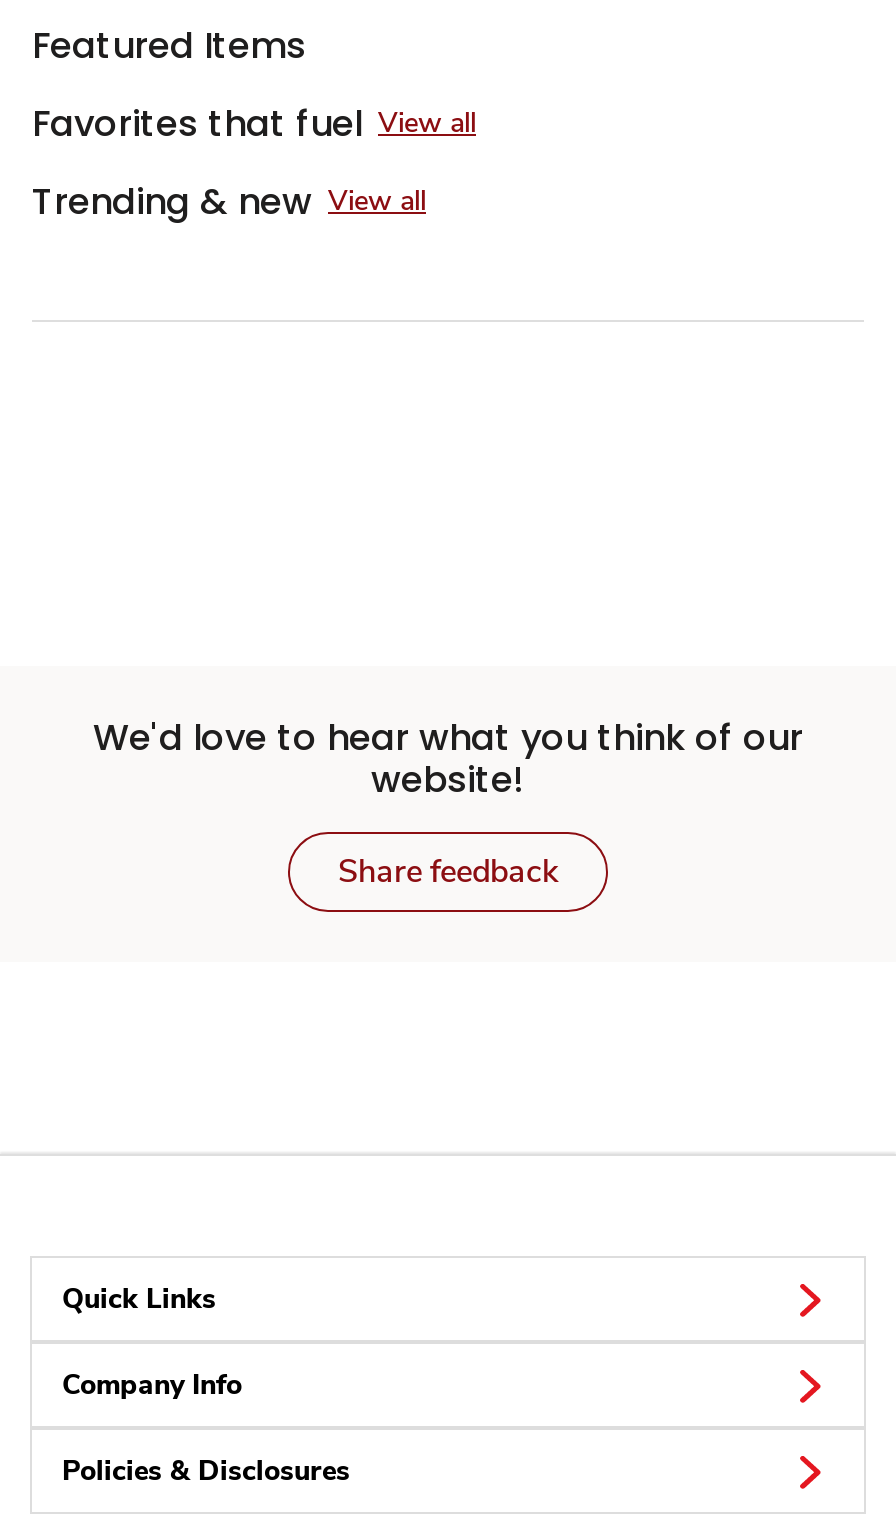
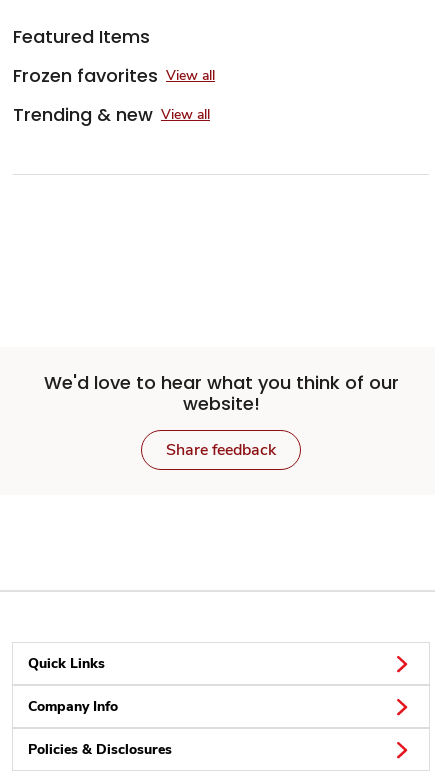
- Favorites that fuel View all
+ Frozen favorites View all
